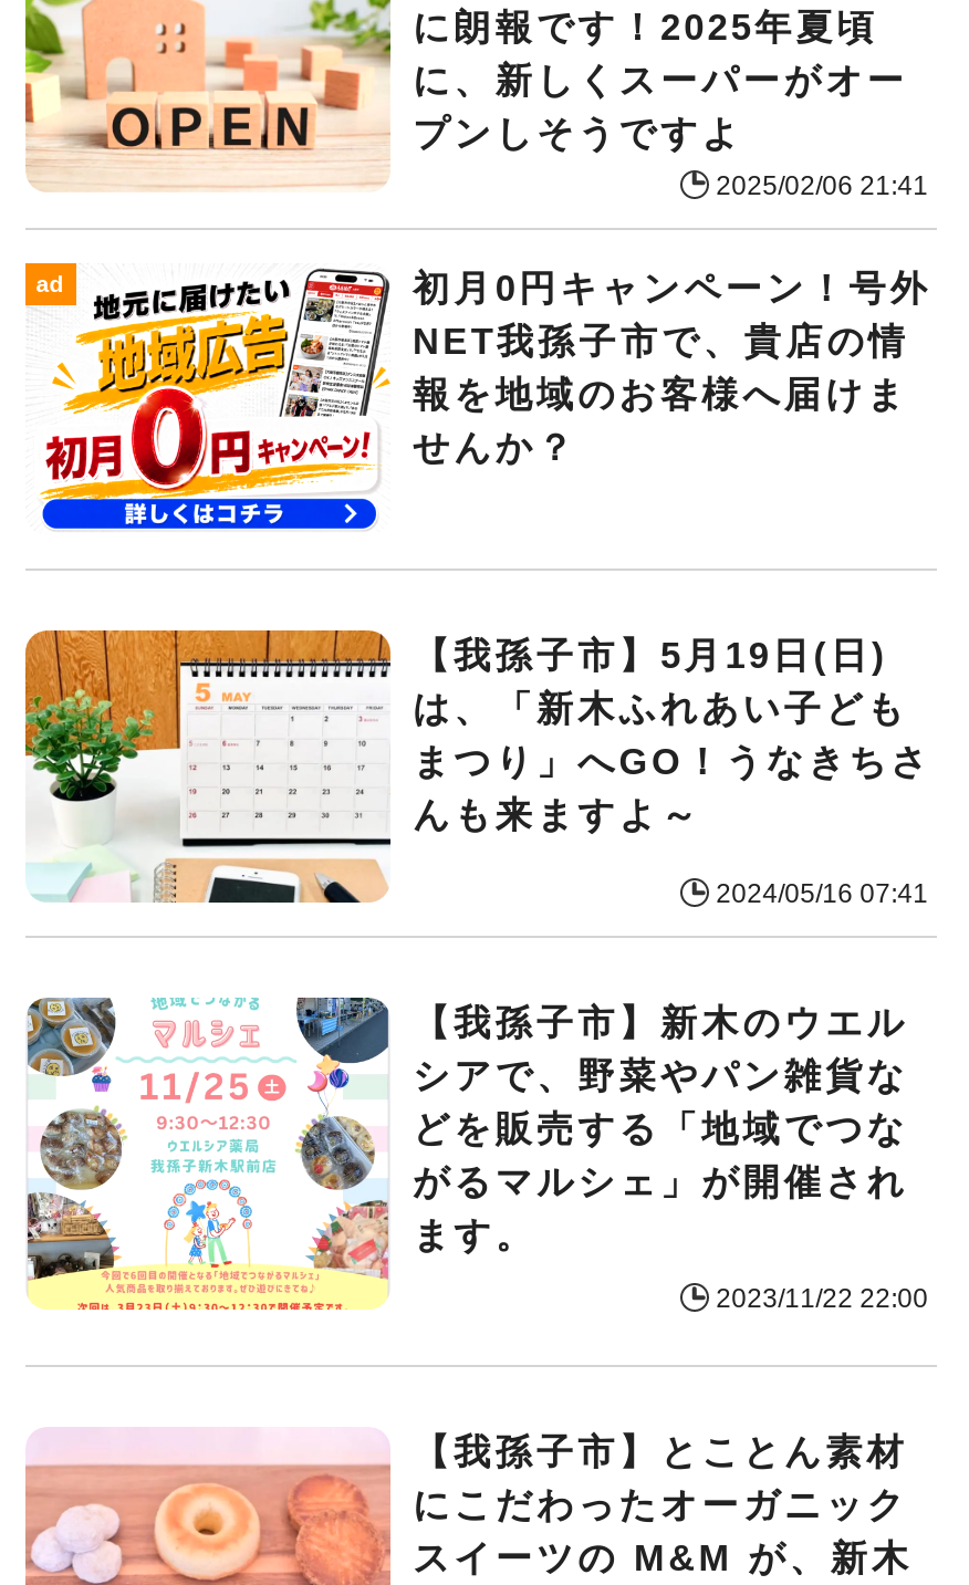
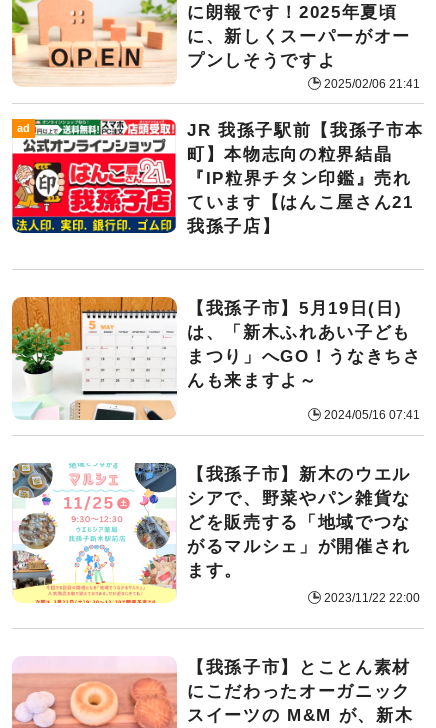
- [image]
- 初月0円キャンペーン！号外
- NET我孫子市で、貴店の情
- 報を地域のお客様へ届けま
- せんか？
+ [image]
+ JR 我孫子駅前【我孫子市本
+ 町】本物志向の粒界結晶
+ 『IP粒界チタン印鑑』売れ
+ ています【はんこ屋さん21
+ 我孫子店】
